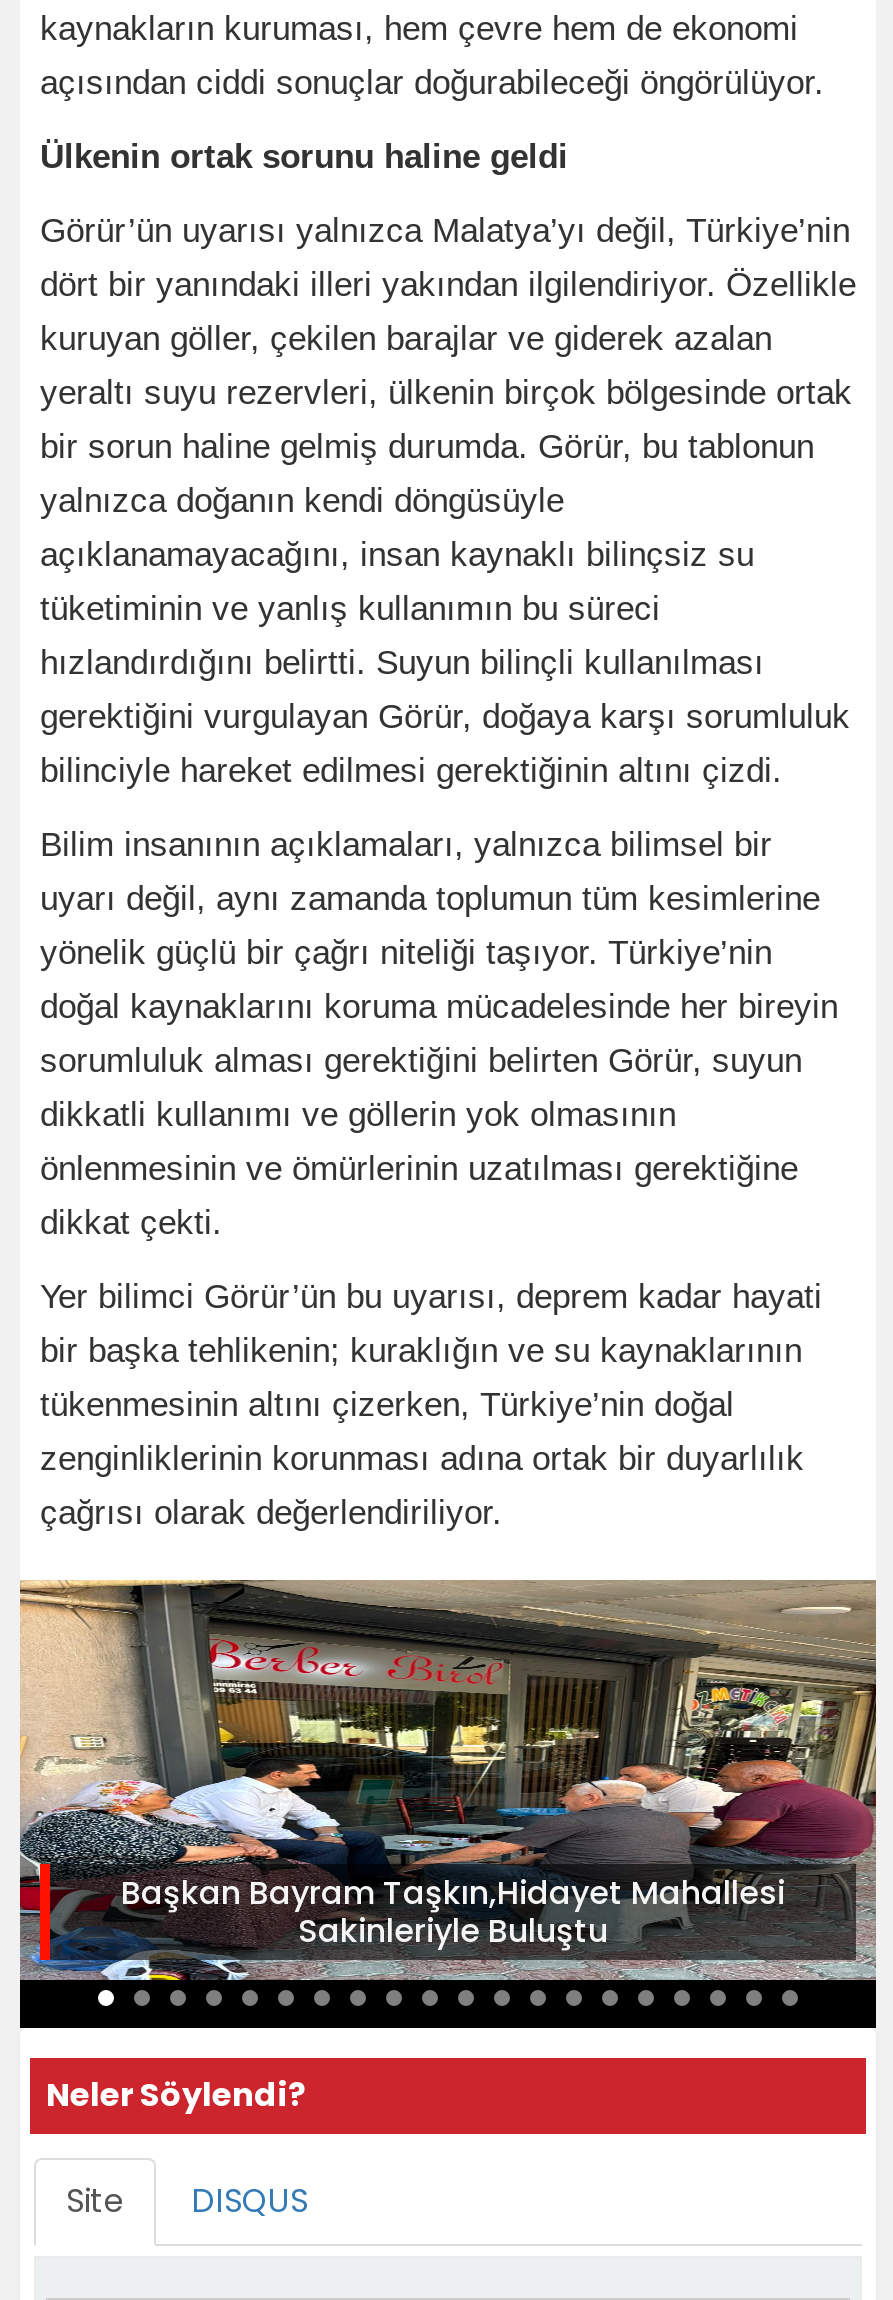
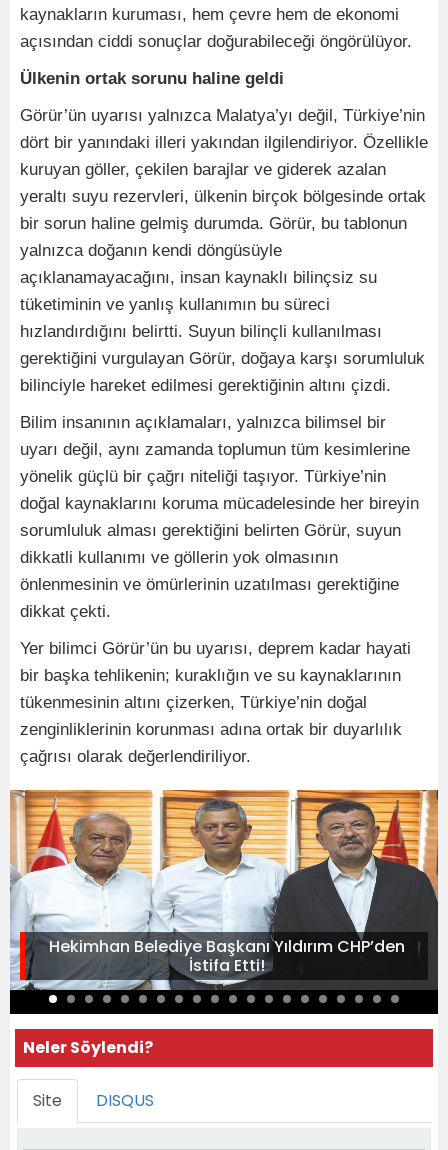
- [image]
- Başkan Bayram Taşkın,Hidayet Mahallesi
- Sakinleriyle Buluştu
+ [image]
+ Hekimhan Belediye Başkanı Yıldırım CHP’den
+ İstifa Etti!
